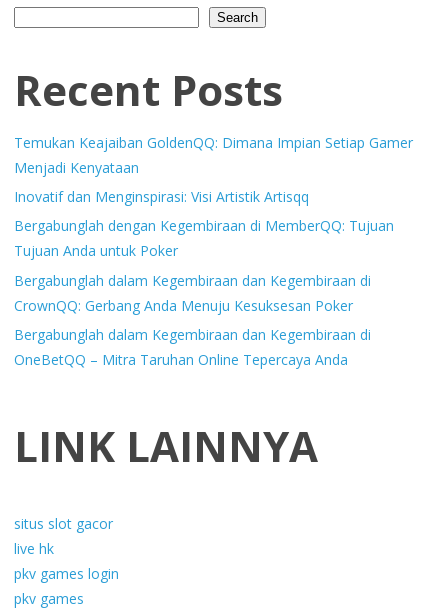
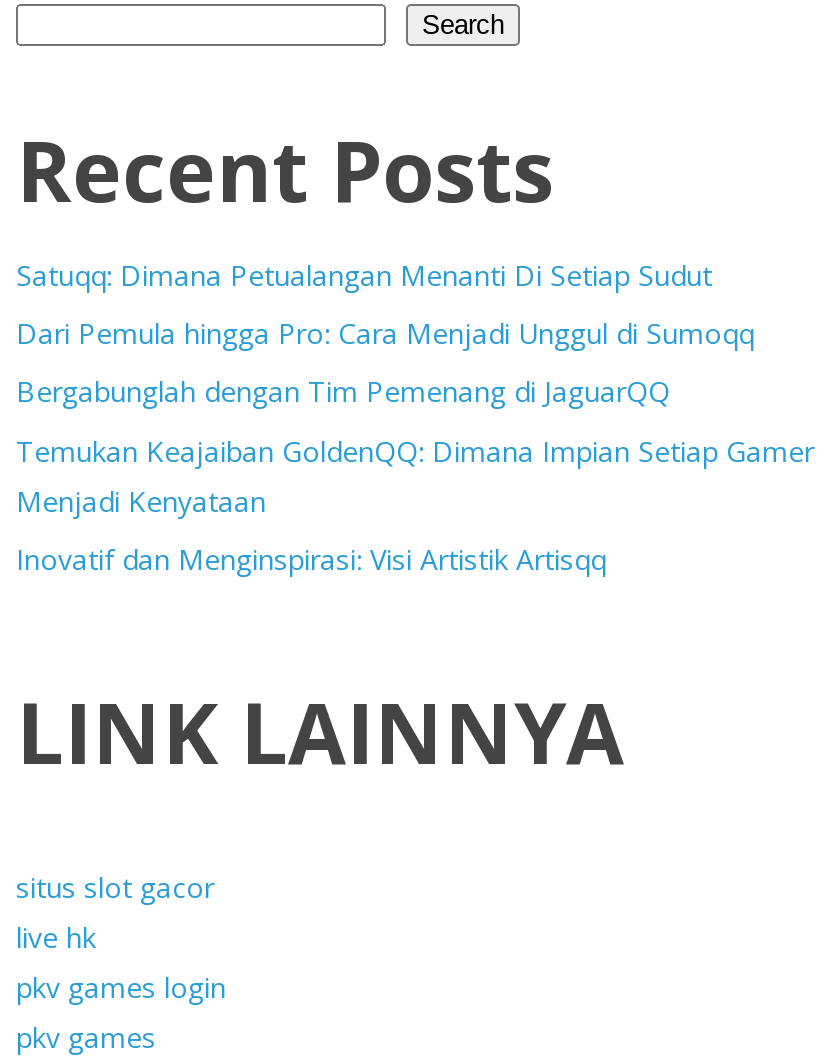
+ Satuqq: Dimana Petualangan Menanti Di Setiap Sudut
+ Dari Pemula hingga Pro: Cara Menjadi Unggul di Sumoqq
+ Bergabunglah dengan Tim Pemenang di JaguarQQ

moved down: Temukan Keajaiban GoldenQQ: Dimana Impian Setiap Gamer | Menjadi Kenyataan | Inovatif dan Menginspirasi: Visi Artistik Artisqq

- Bergabunglah dengan Kegembiraan di MemberQQ: Tujuan
- Tujuan Anda untuk Poker
- Bergabunglah dalam Kegembiraan dan Kegembiraan di
- CrownQQ: Gerbang Anda Menuju Kesuksesan Poker
- Bergabunglah dalam Kegembiraan dan Kegembiraan di
- OneBetQQ – Mitra Taruhan Online Tepercaya Anda
